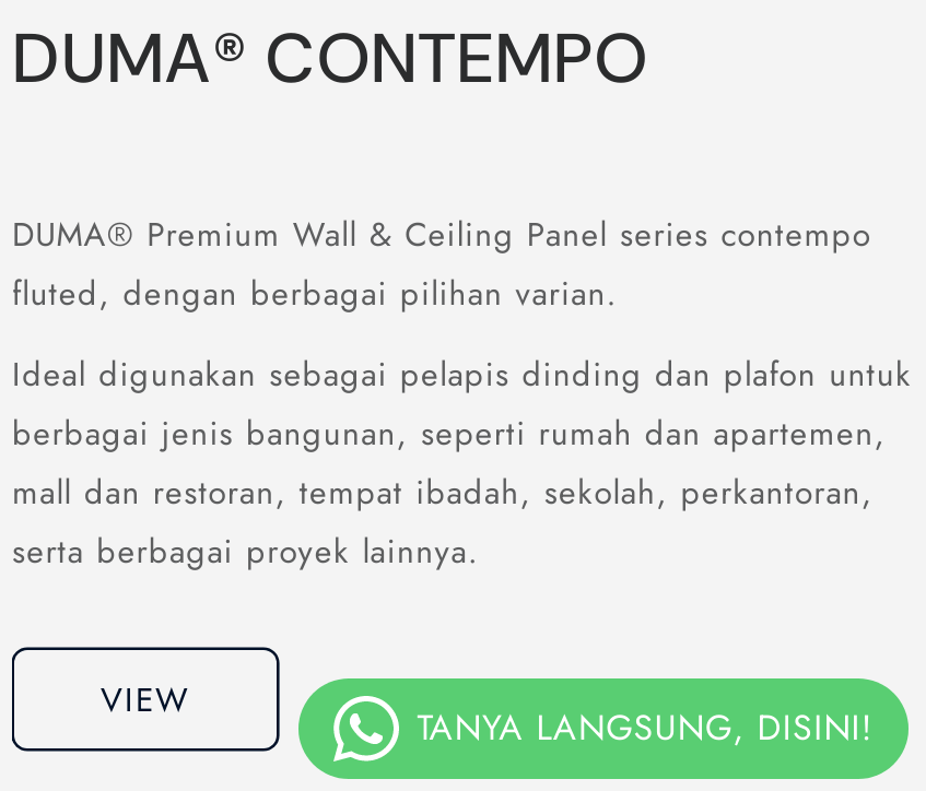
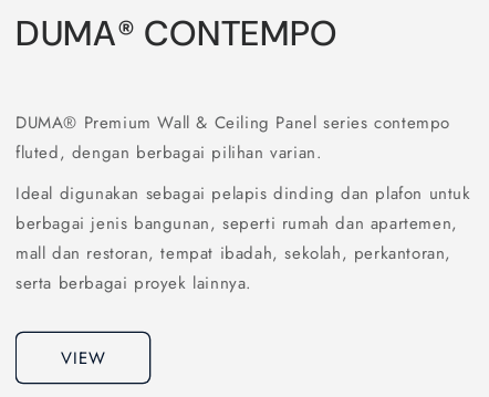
- [image]
